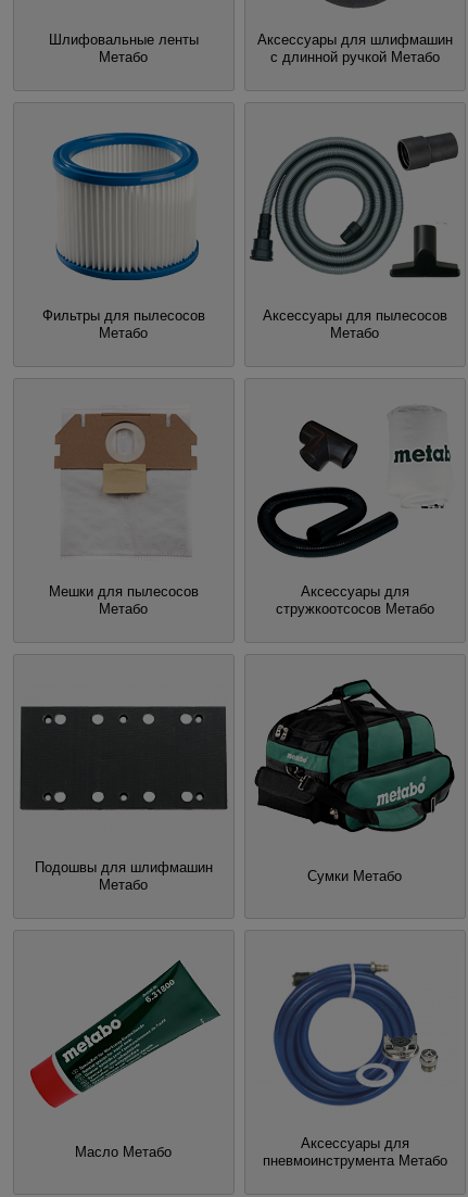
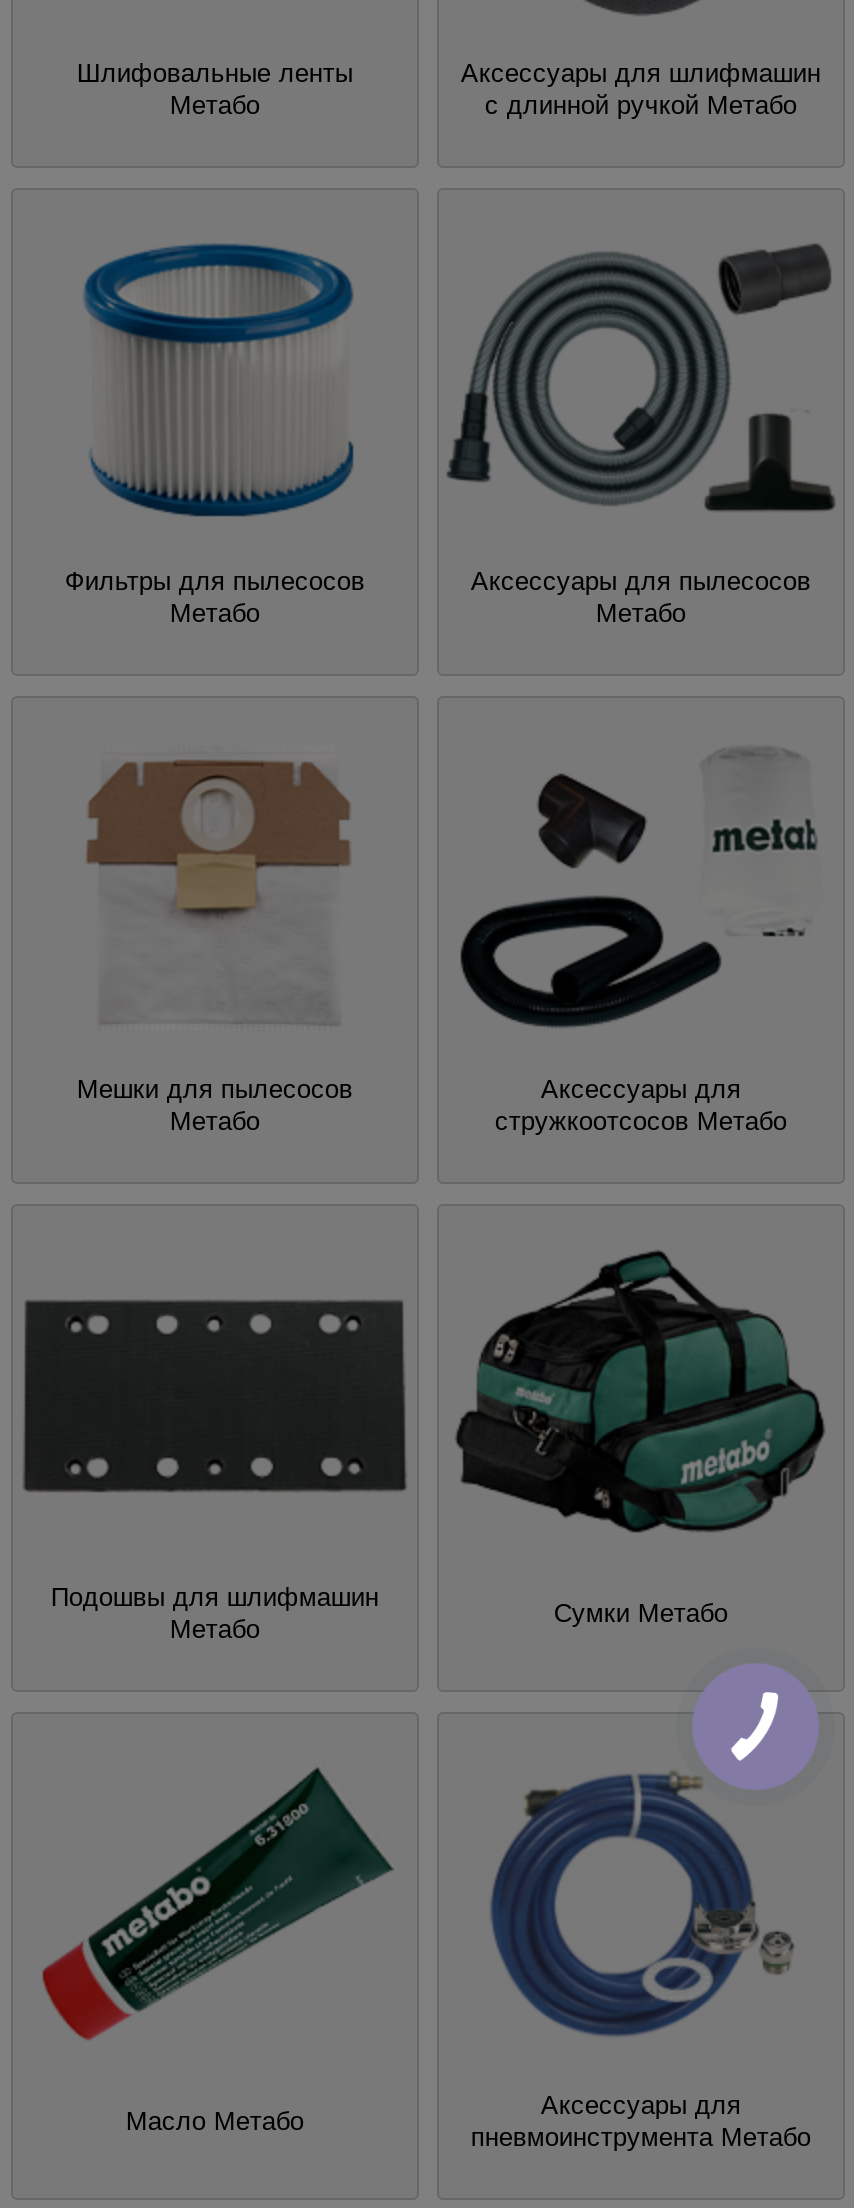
+ [image]
